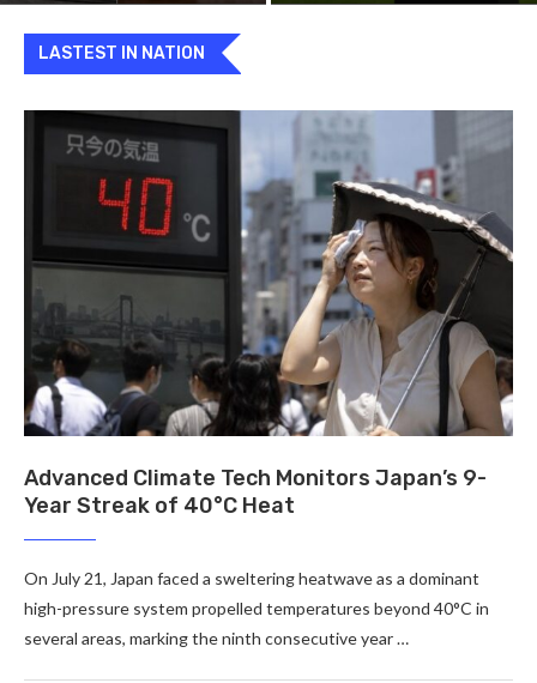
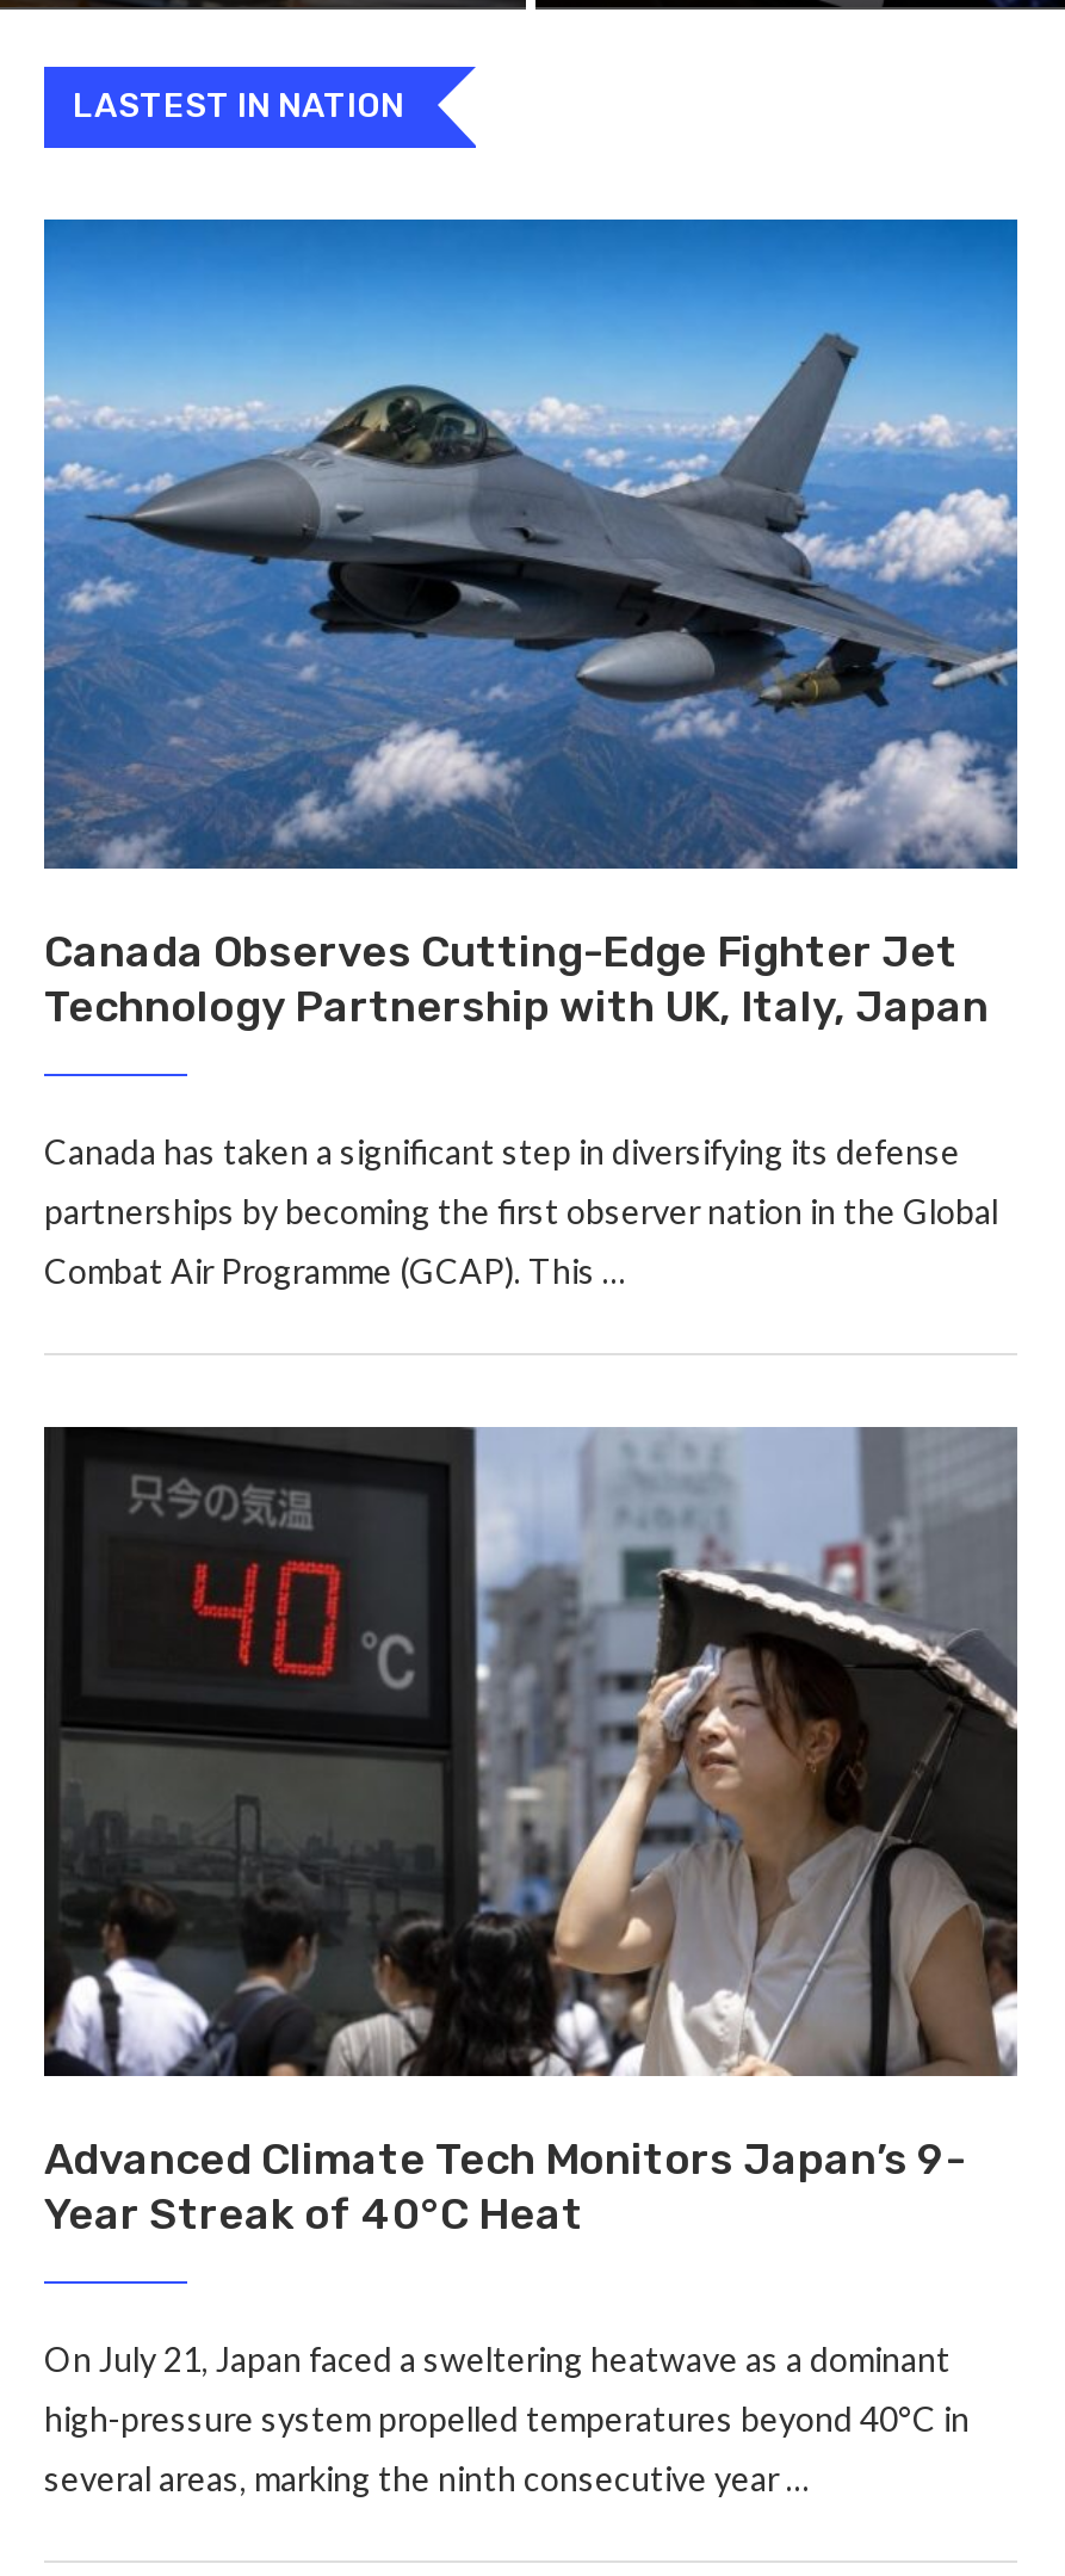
+ [image]
+ Canada Observes Cutting-Edge Fighter Jet
+ Technology Partnership with UK, Italy, Japan
+ Canada has taken a significant step in diversifying its defense
+ partnerships by becoming the first observer nation in the Global
+ Combat Air Programme (GCAP). This …
